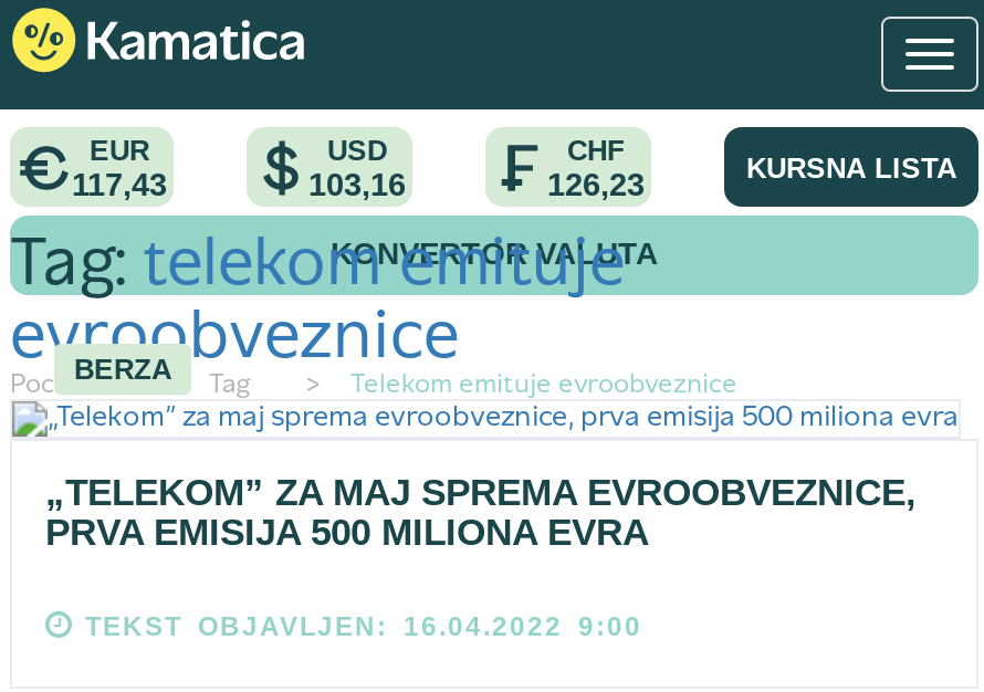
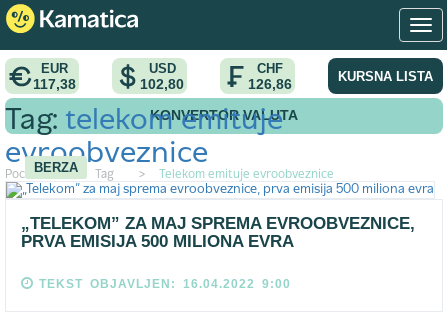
- 117,43
+ 117,38

- 103,16
+ 102,80

- 126,23
+ 126,86
